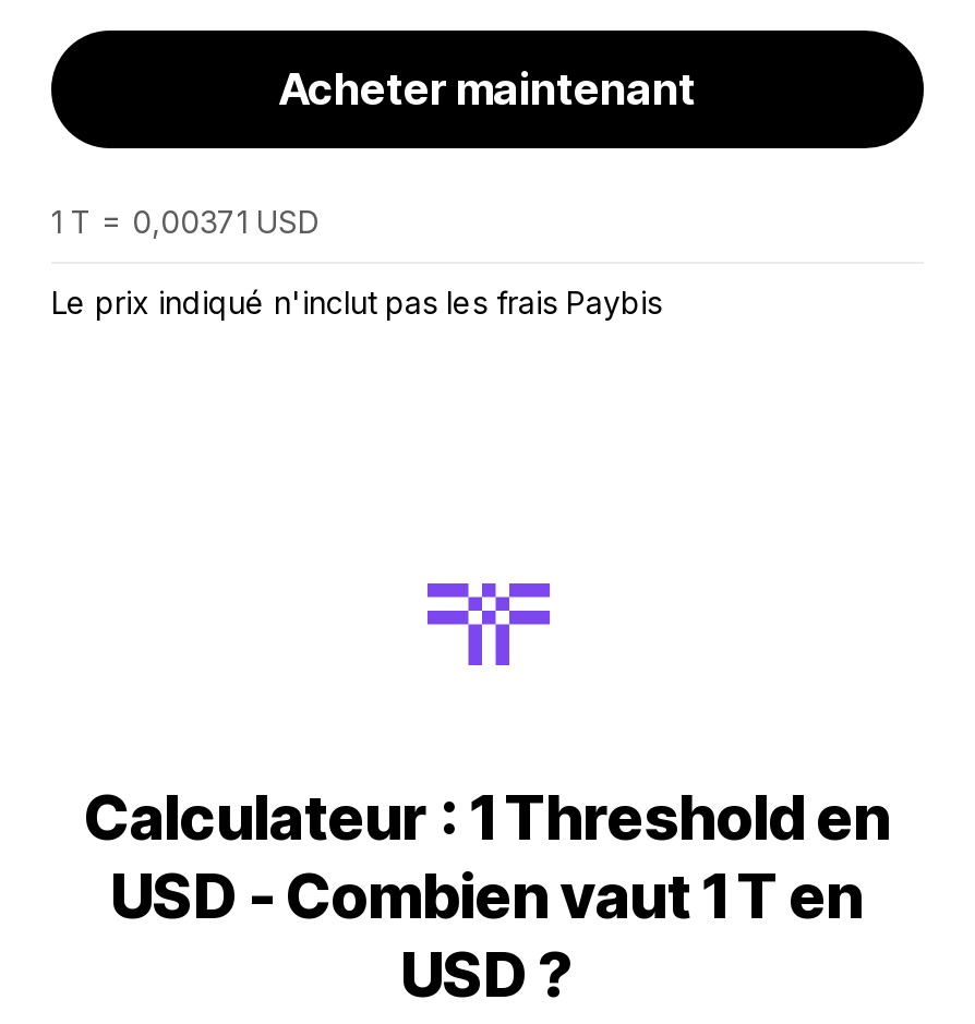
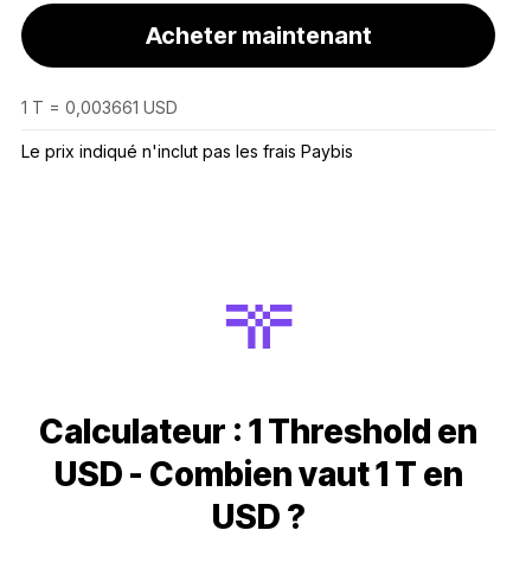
- 1 T = 0,00371 USD
+ 1 T = 0,003661 USD
